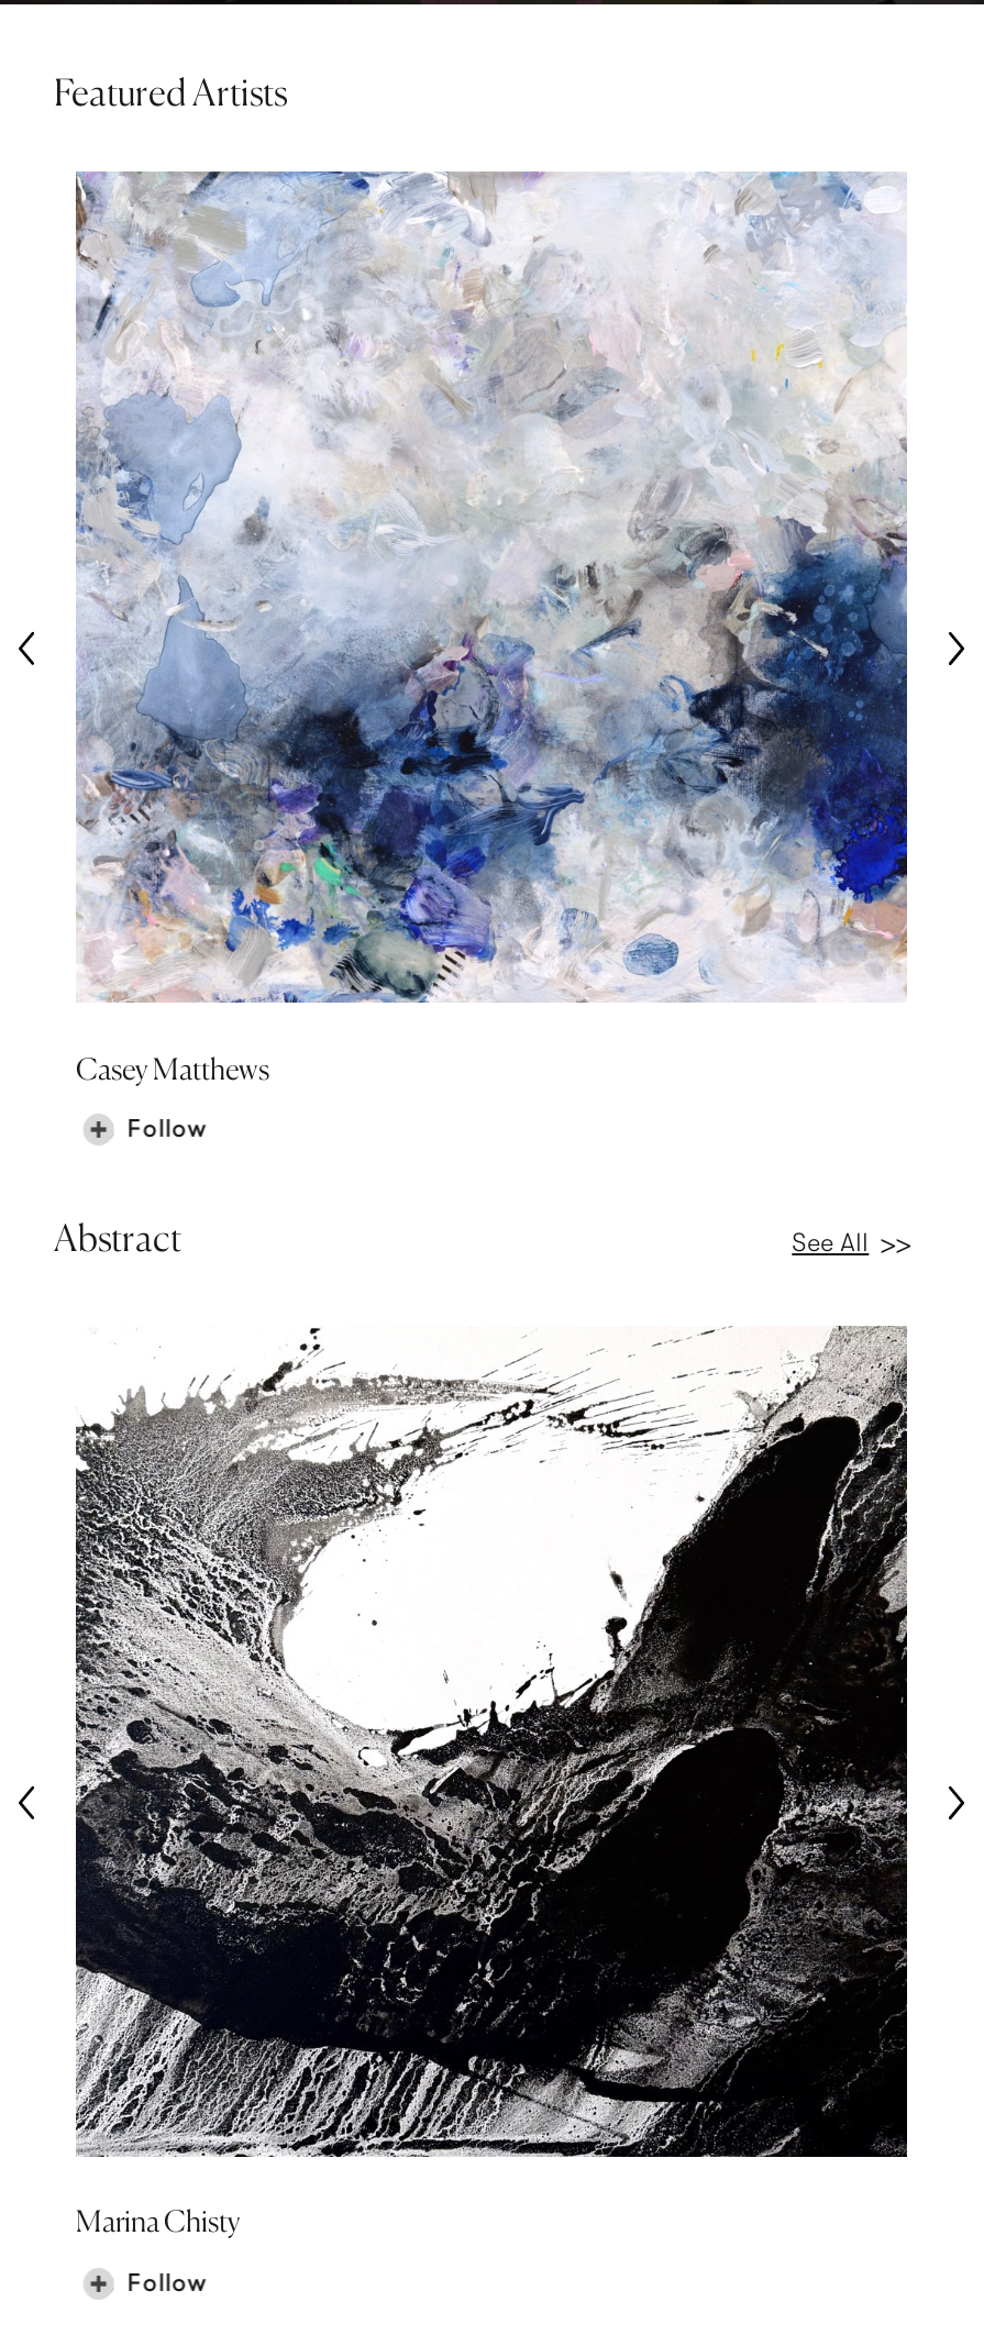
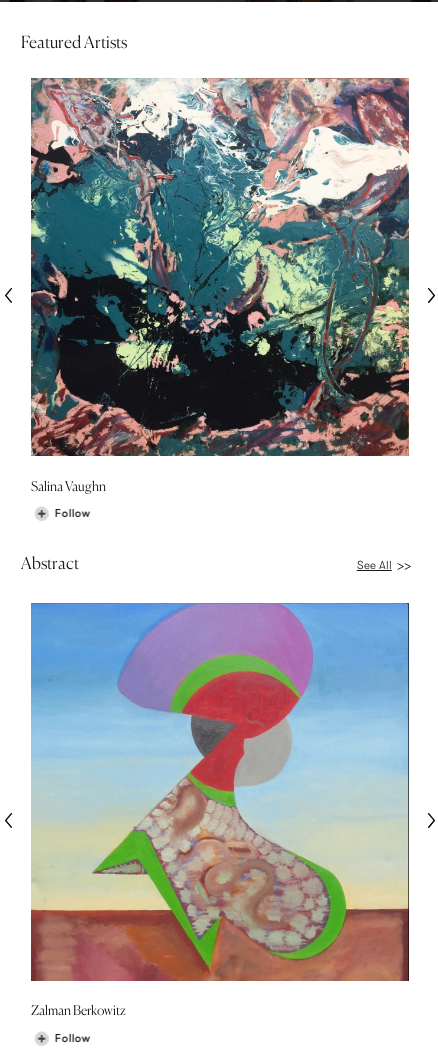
- [image]
- Casey Matthews
+ [image]
+ Salina Vaughn

- [image]
- Marina Chisty
+ [image]
+ Zalman Berkowitz
